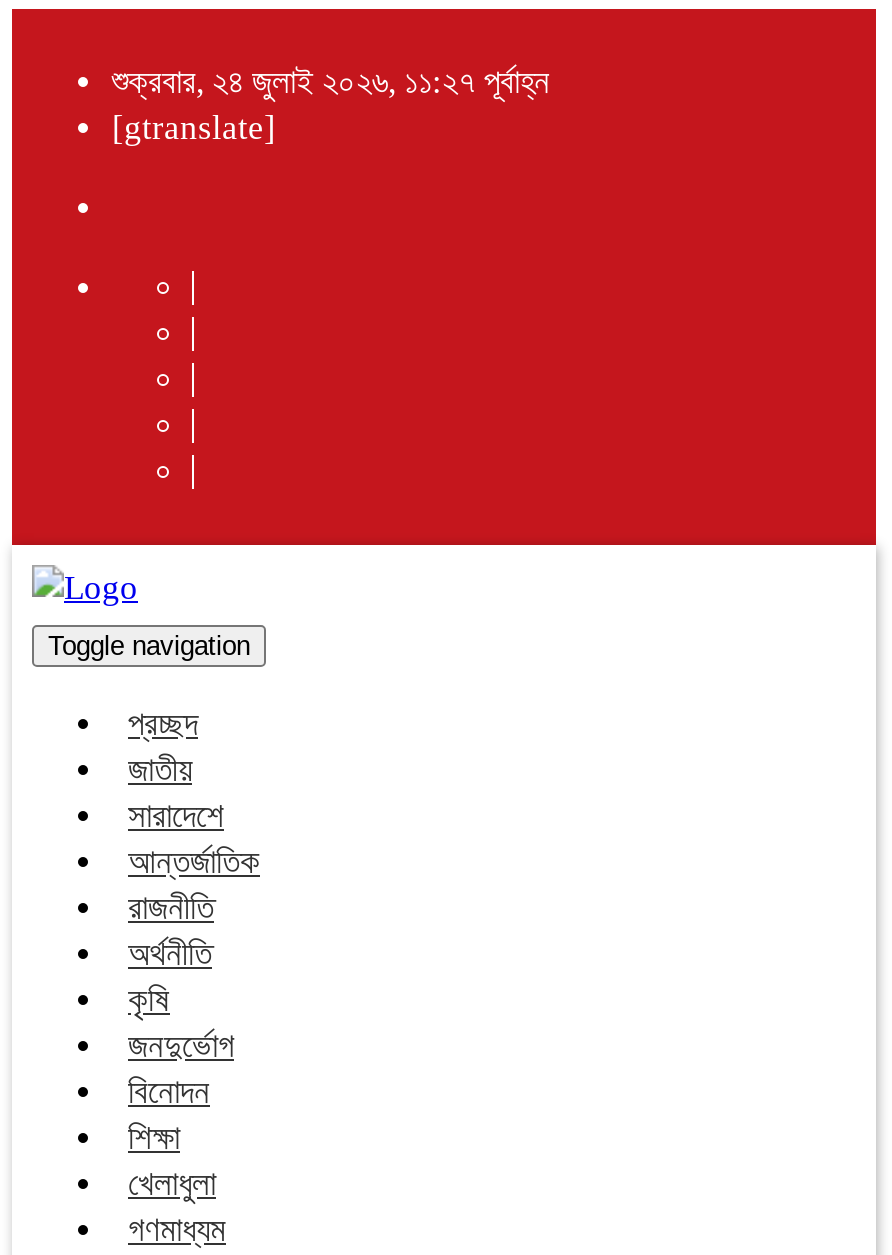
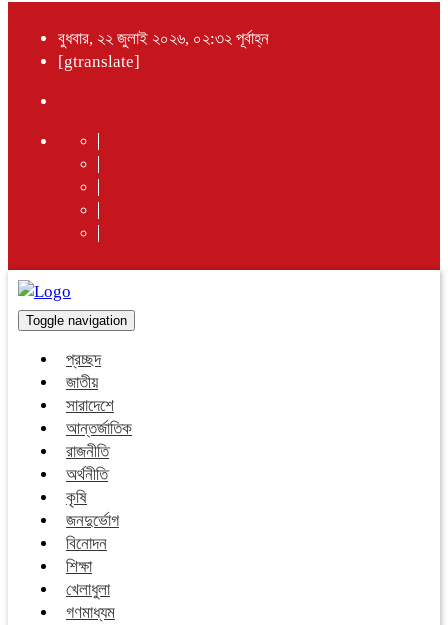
- শুক্রবার, ২৪ জুলাই ২০২৬, ১১:২৭ পূর্বাহ্ন
+ বুধবার, ২২ জুলাই ২০২৬, ০২:৩২ পূর্বাহ্ন
